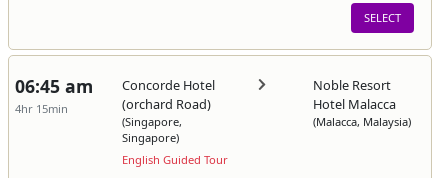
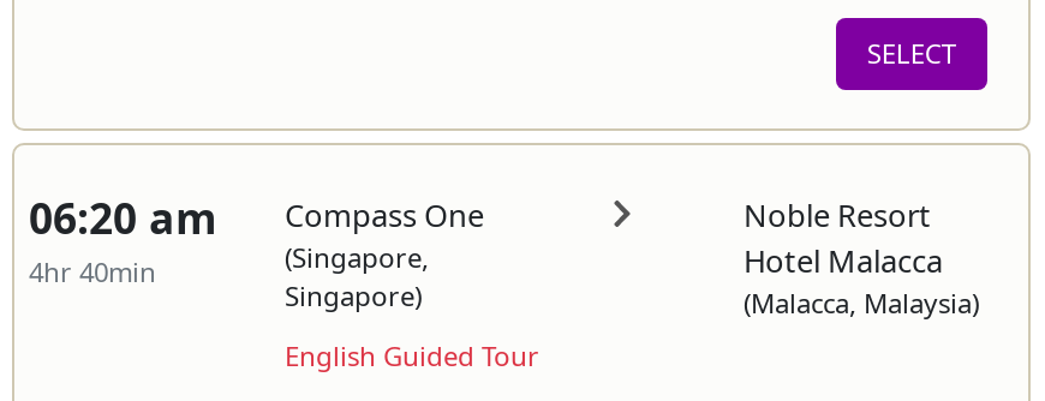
- 06:45 am
- 4hr 15min
+ 06:20 am
+ 4hr 40min

- Concorde Hotel
- (orchard Road)
+ Compass One
